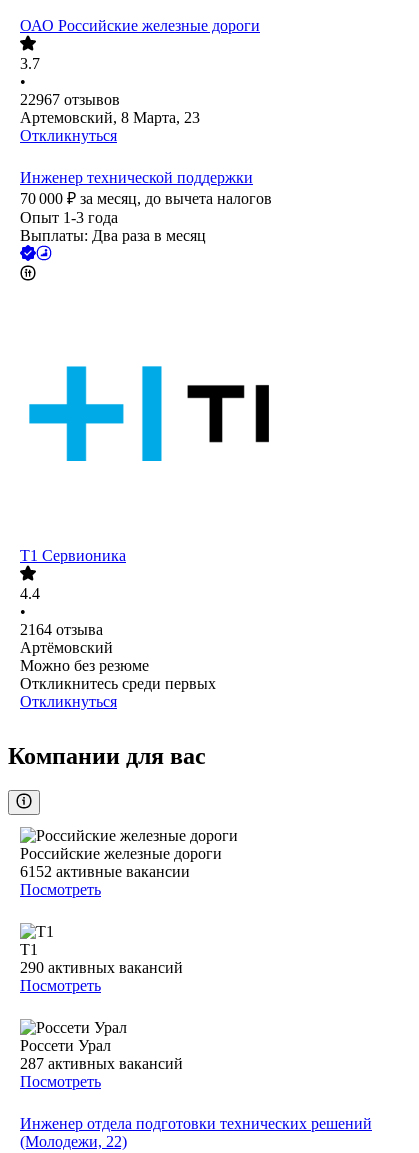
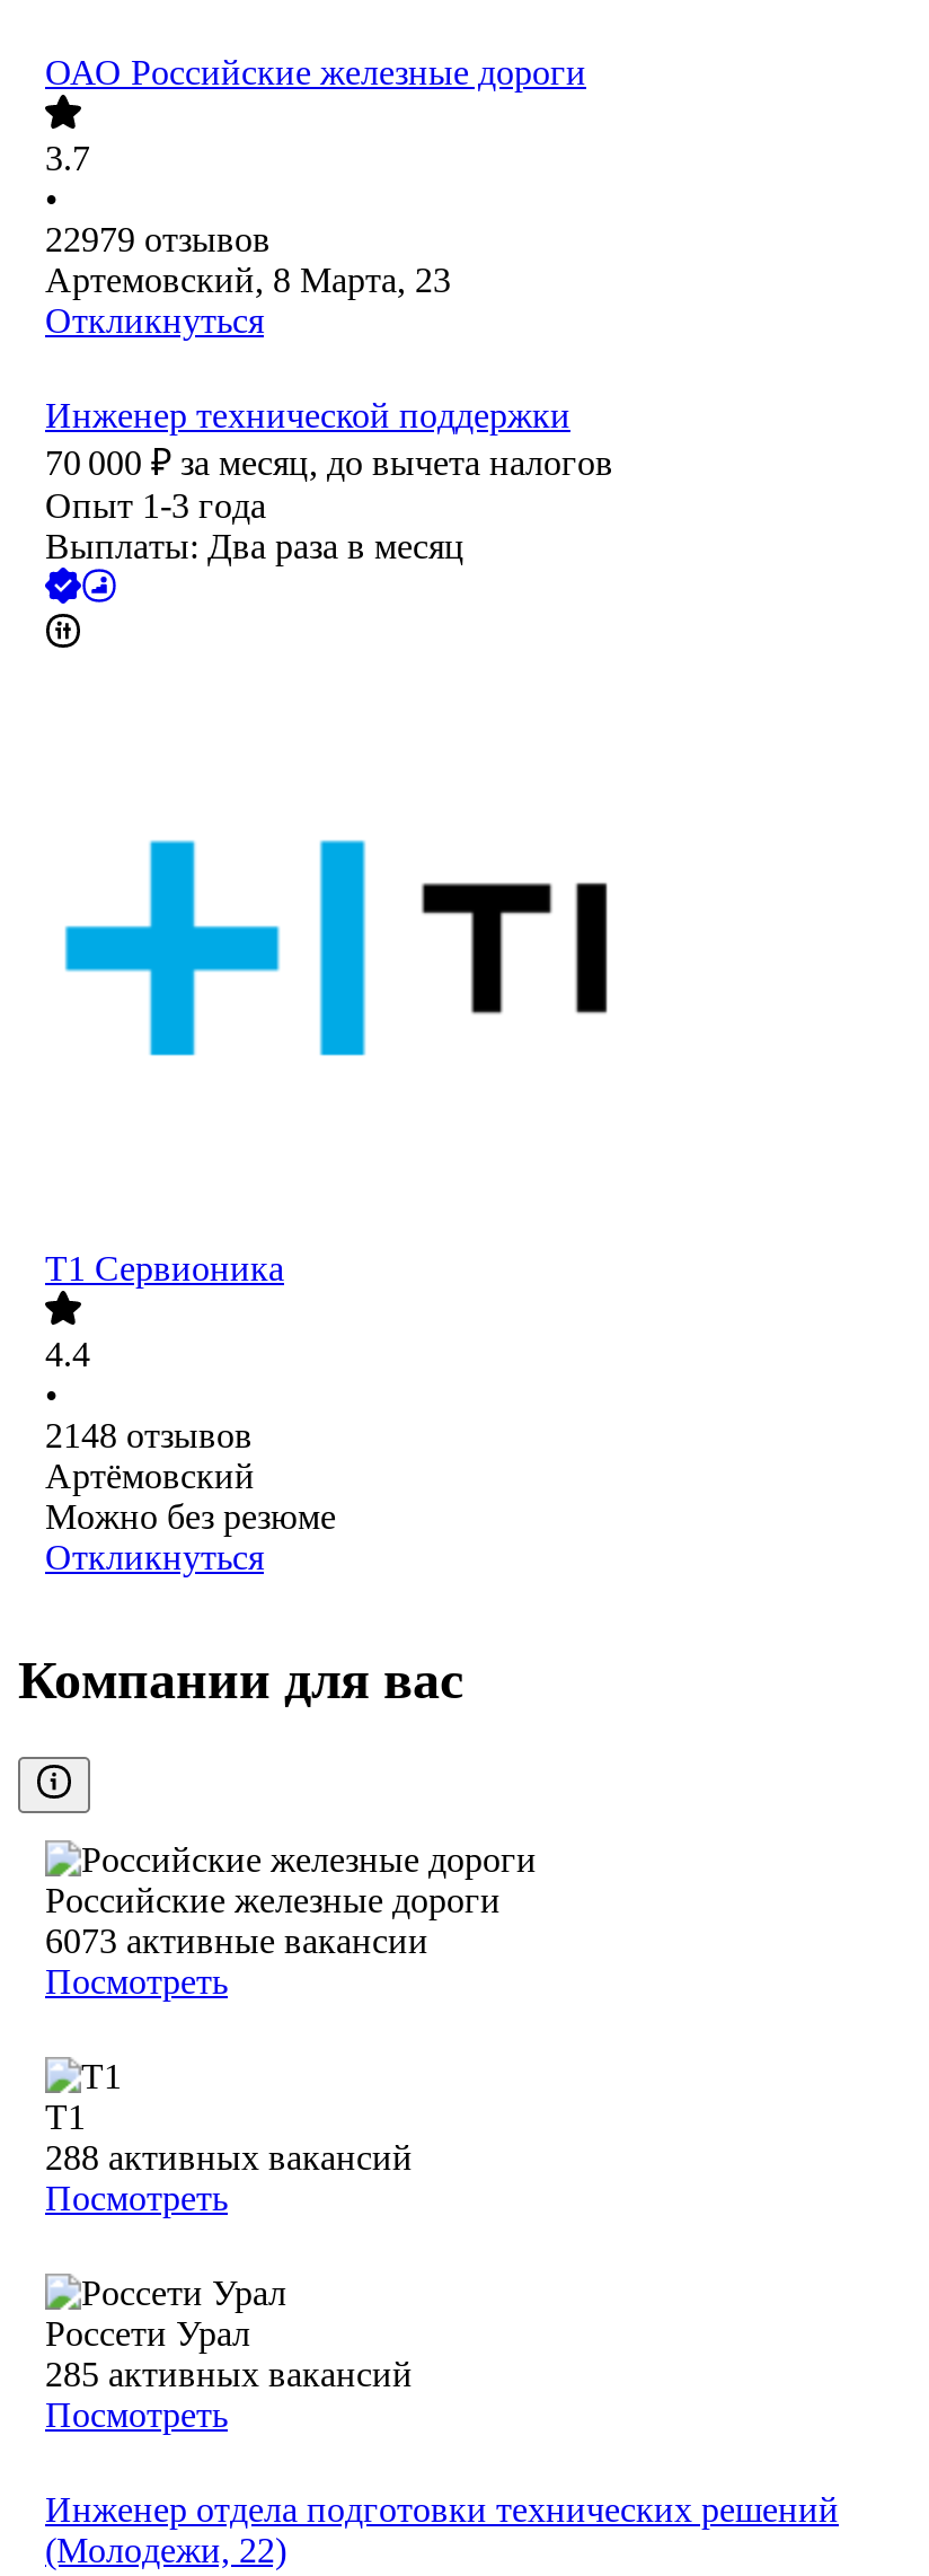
- 22967 отзывов
+ 22979 отзывов

- 2164 отзыва
+ 2148 отзывов

- Откликнитесь среди первых

- 6152 активные вакансии
+ 6073 активные вакансии

- 290 активных вакансий
+ 288 активных вакансий

- 287 активных вакансий
+ 285 активных вакансий
